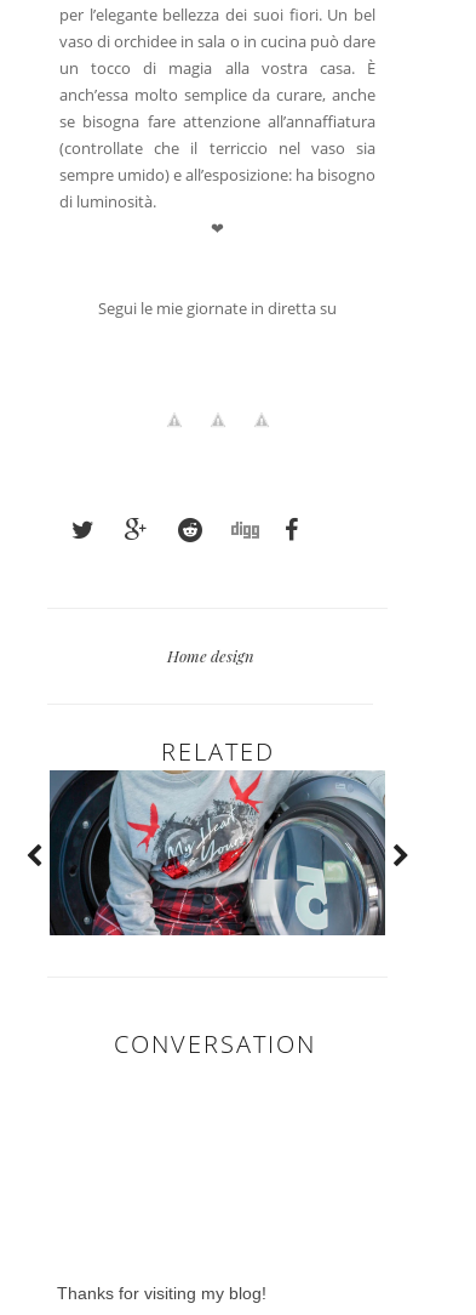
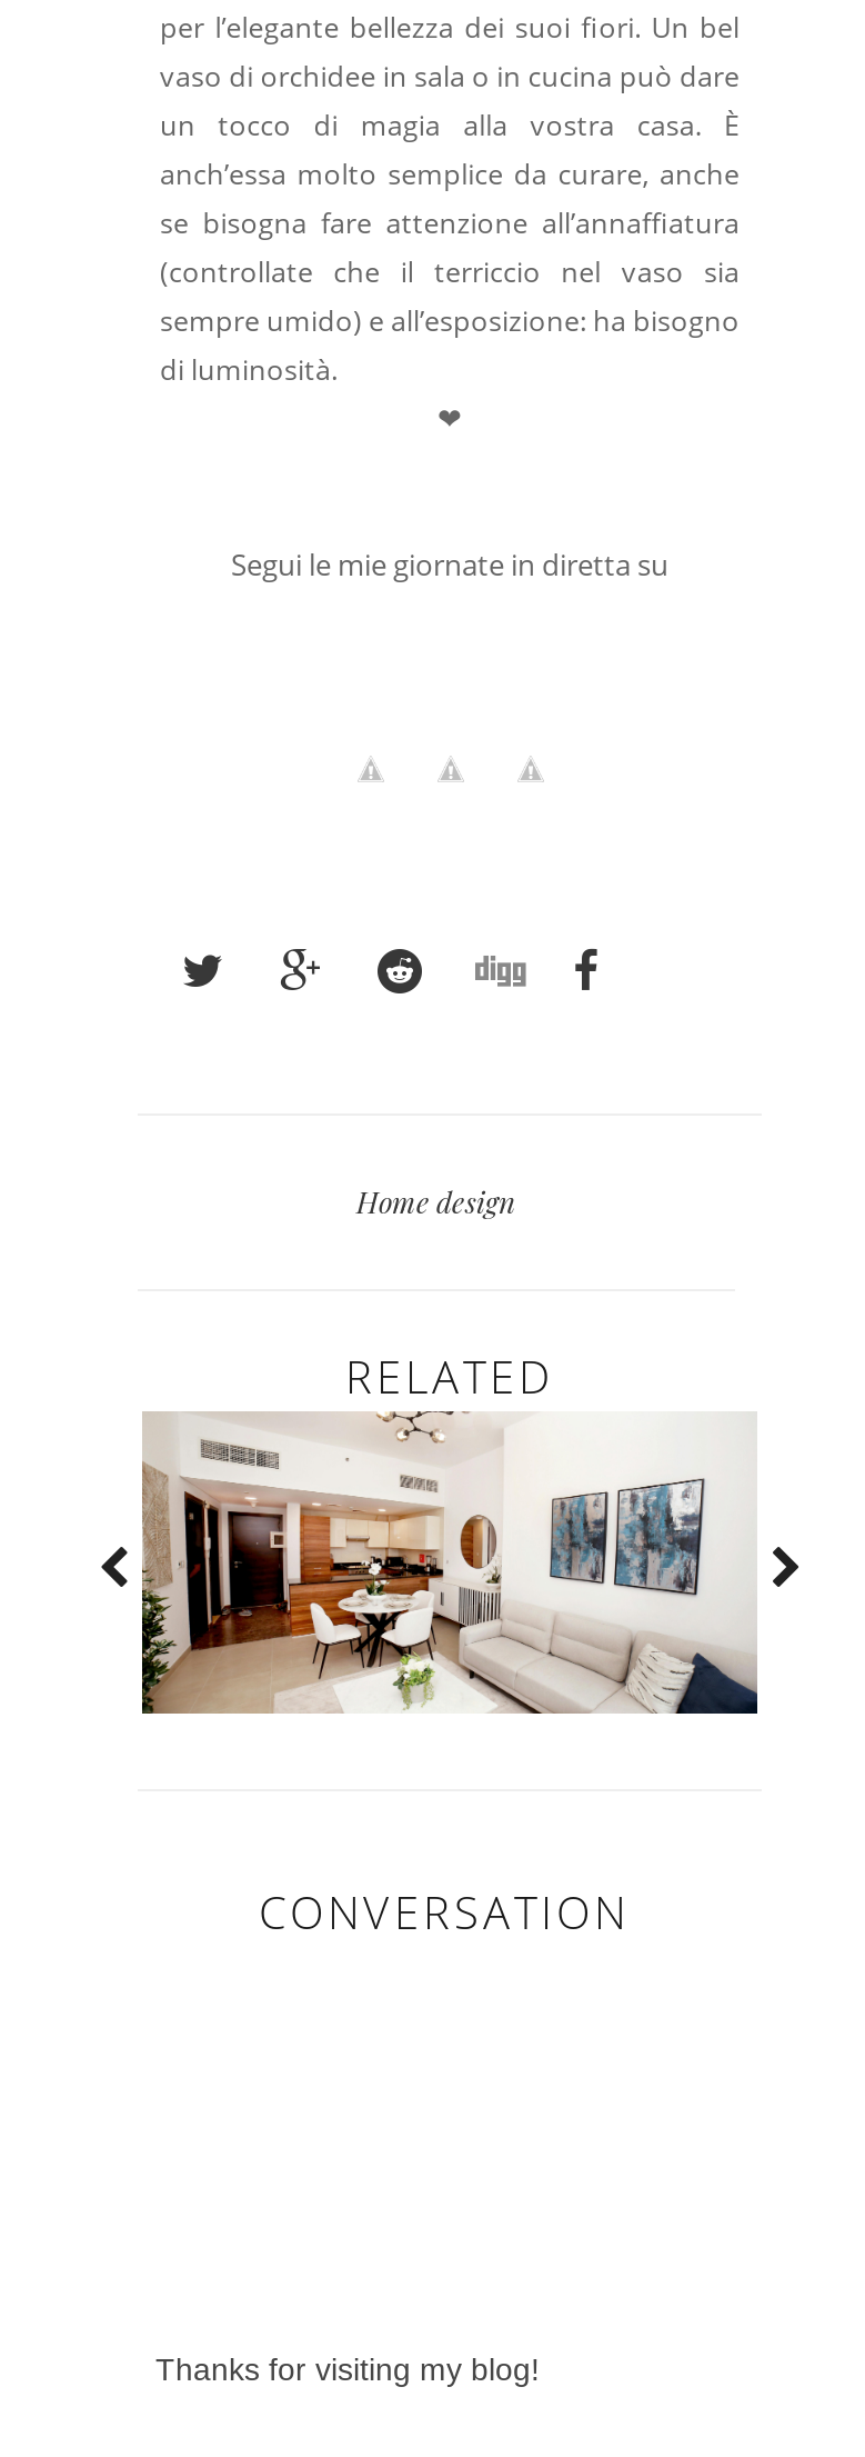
- [image]
+ [image]
